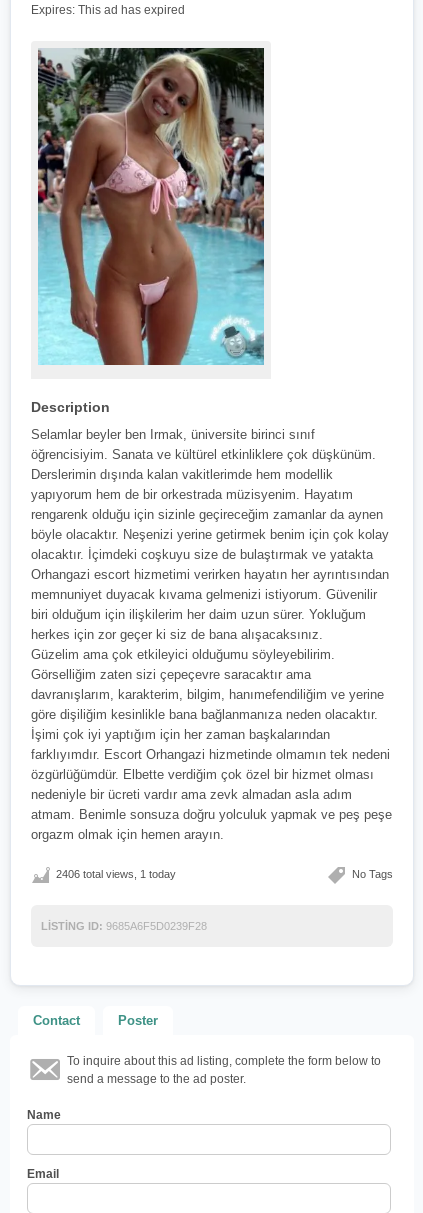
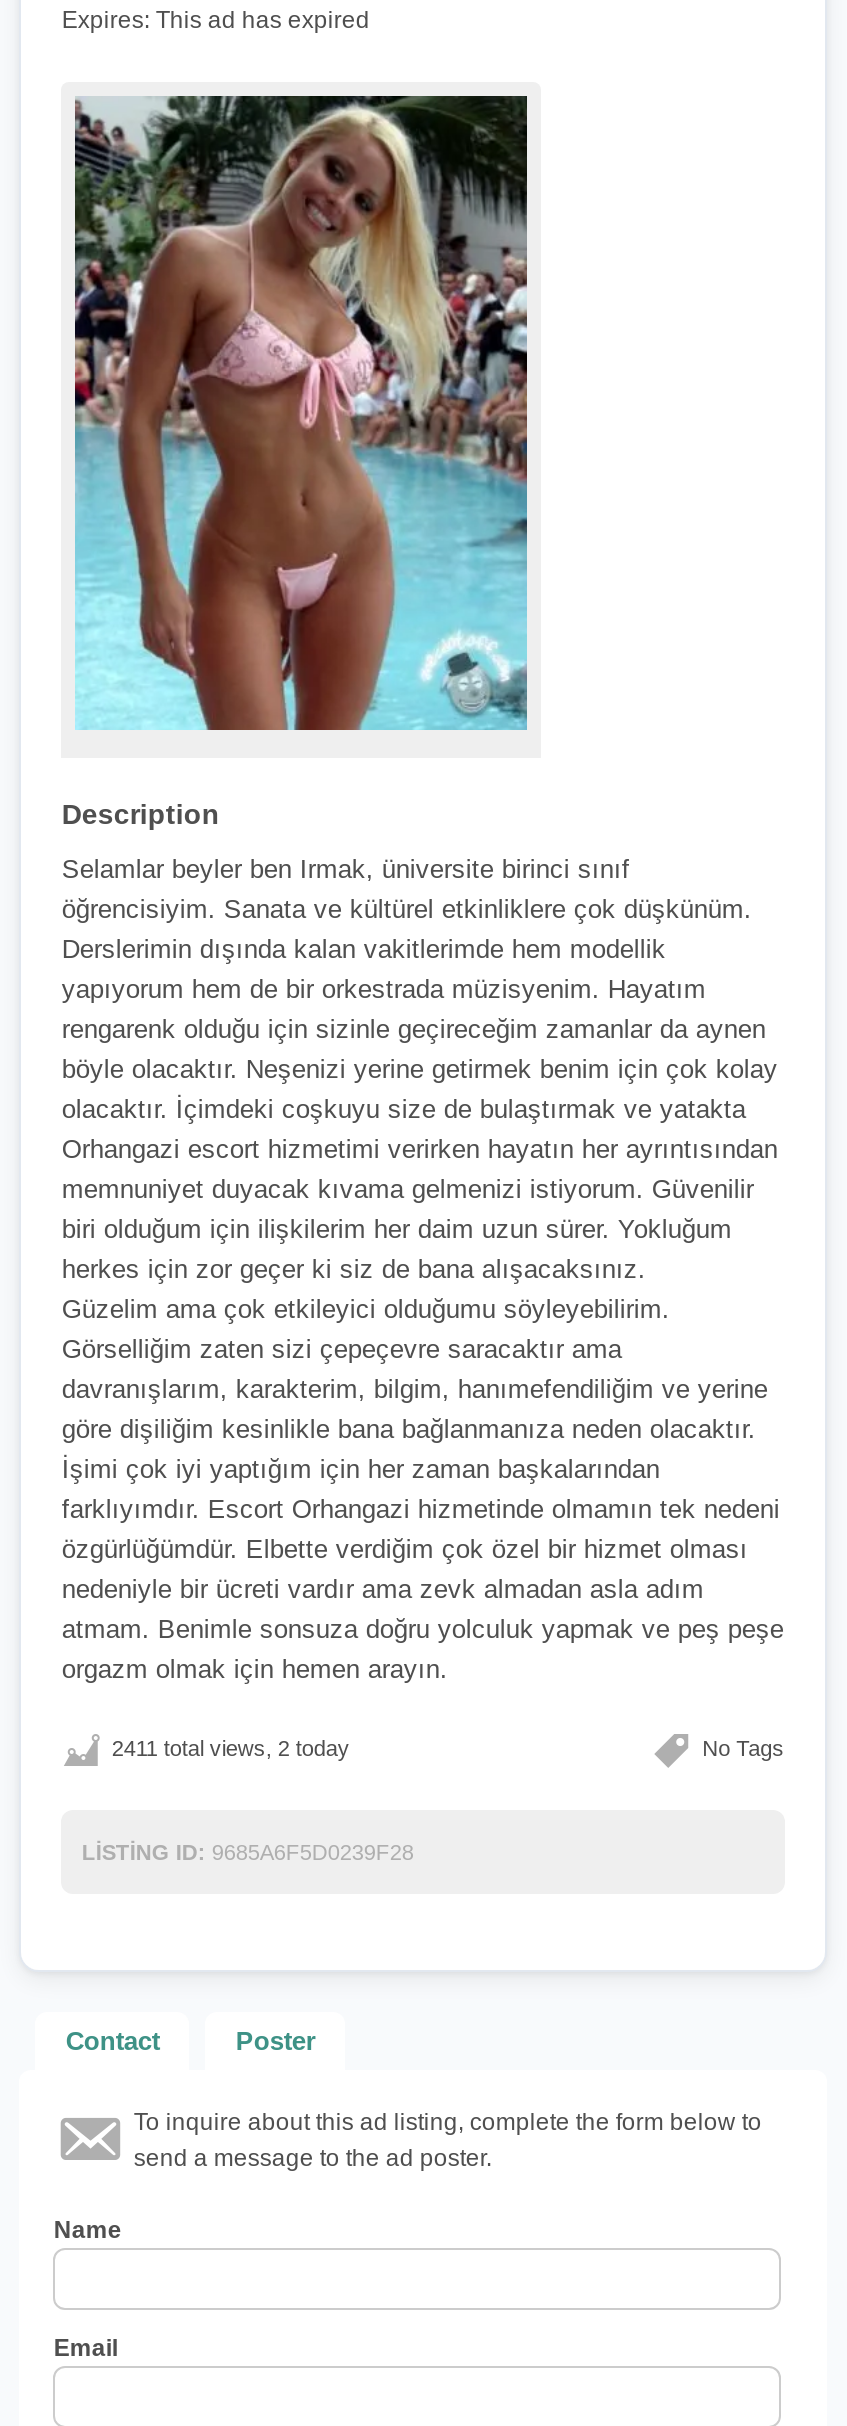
- 2406 total views, 1 today
+ 2411 total views, 2 today
